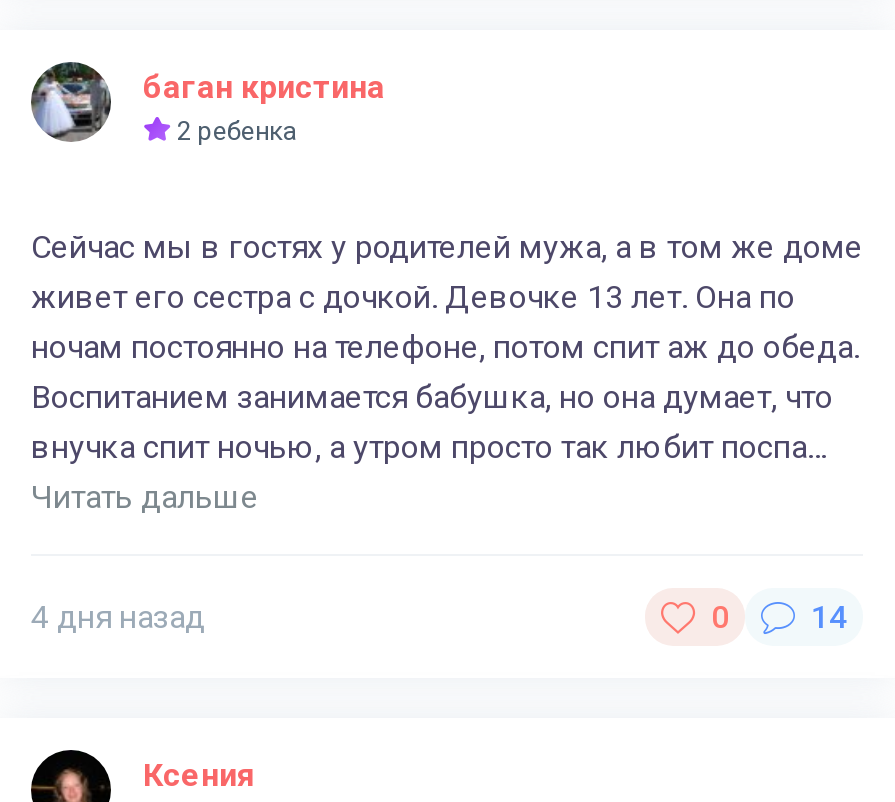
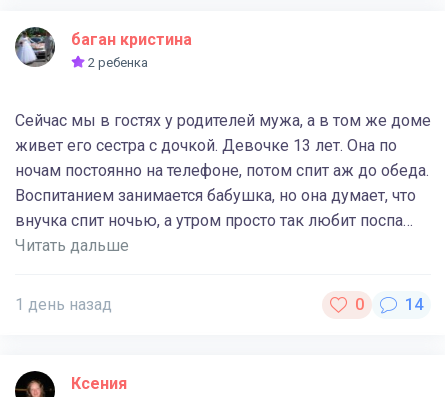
- 4 дня назад
+ 1 день назад
